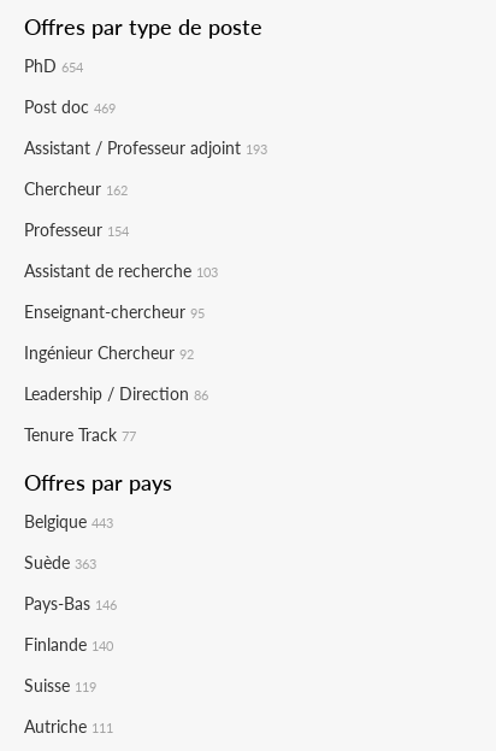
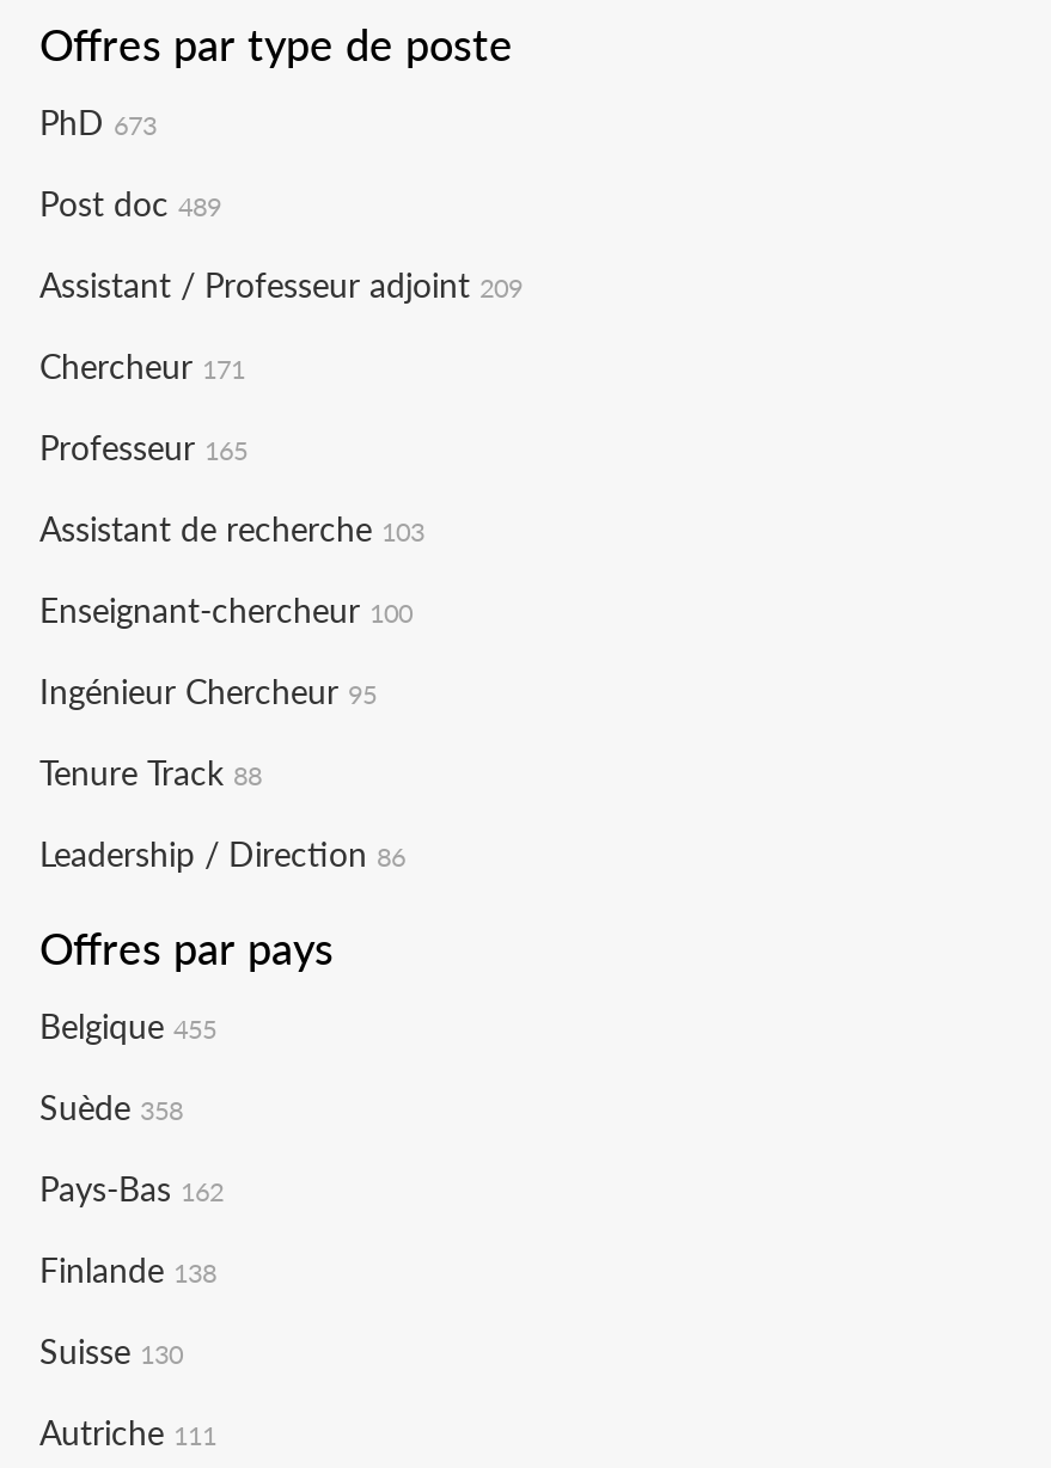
- PhD 654
+ PhD 673

- Post doc 469
+ Post doc 489

- Assistant / Professeur adjoint 193
+ Assistant / Professeur adjoint 209

- Chercheur 162
+ Chercheur 171

- Professeur 154
+ Professeur 165

- Enseignant-chercheur 95
- Ingénieur Chercheur 92
+ Enseignant-chercheur 100
+ Ingénieur Chercheur 95
+ Tenure Track 88

moved down: Leadership / Direction 86

- Tenure Track 77

- Belgique 443
+ Belgique 455

- Suède 363
+ Suède 358

- Pays-Bas 146
+ Pays-Bas 162

- Finlande 140
+ Finlande 138

- Suisse 119
+ Suisse 130
